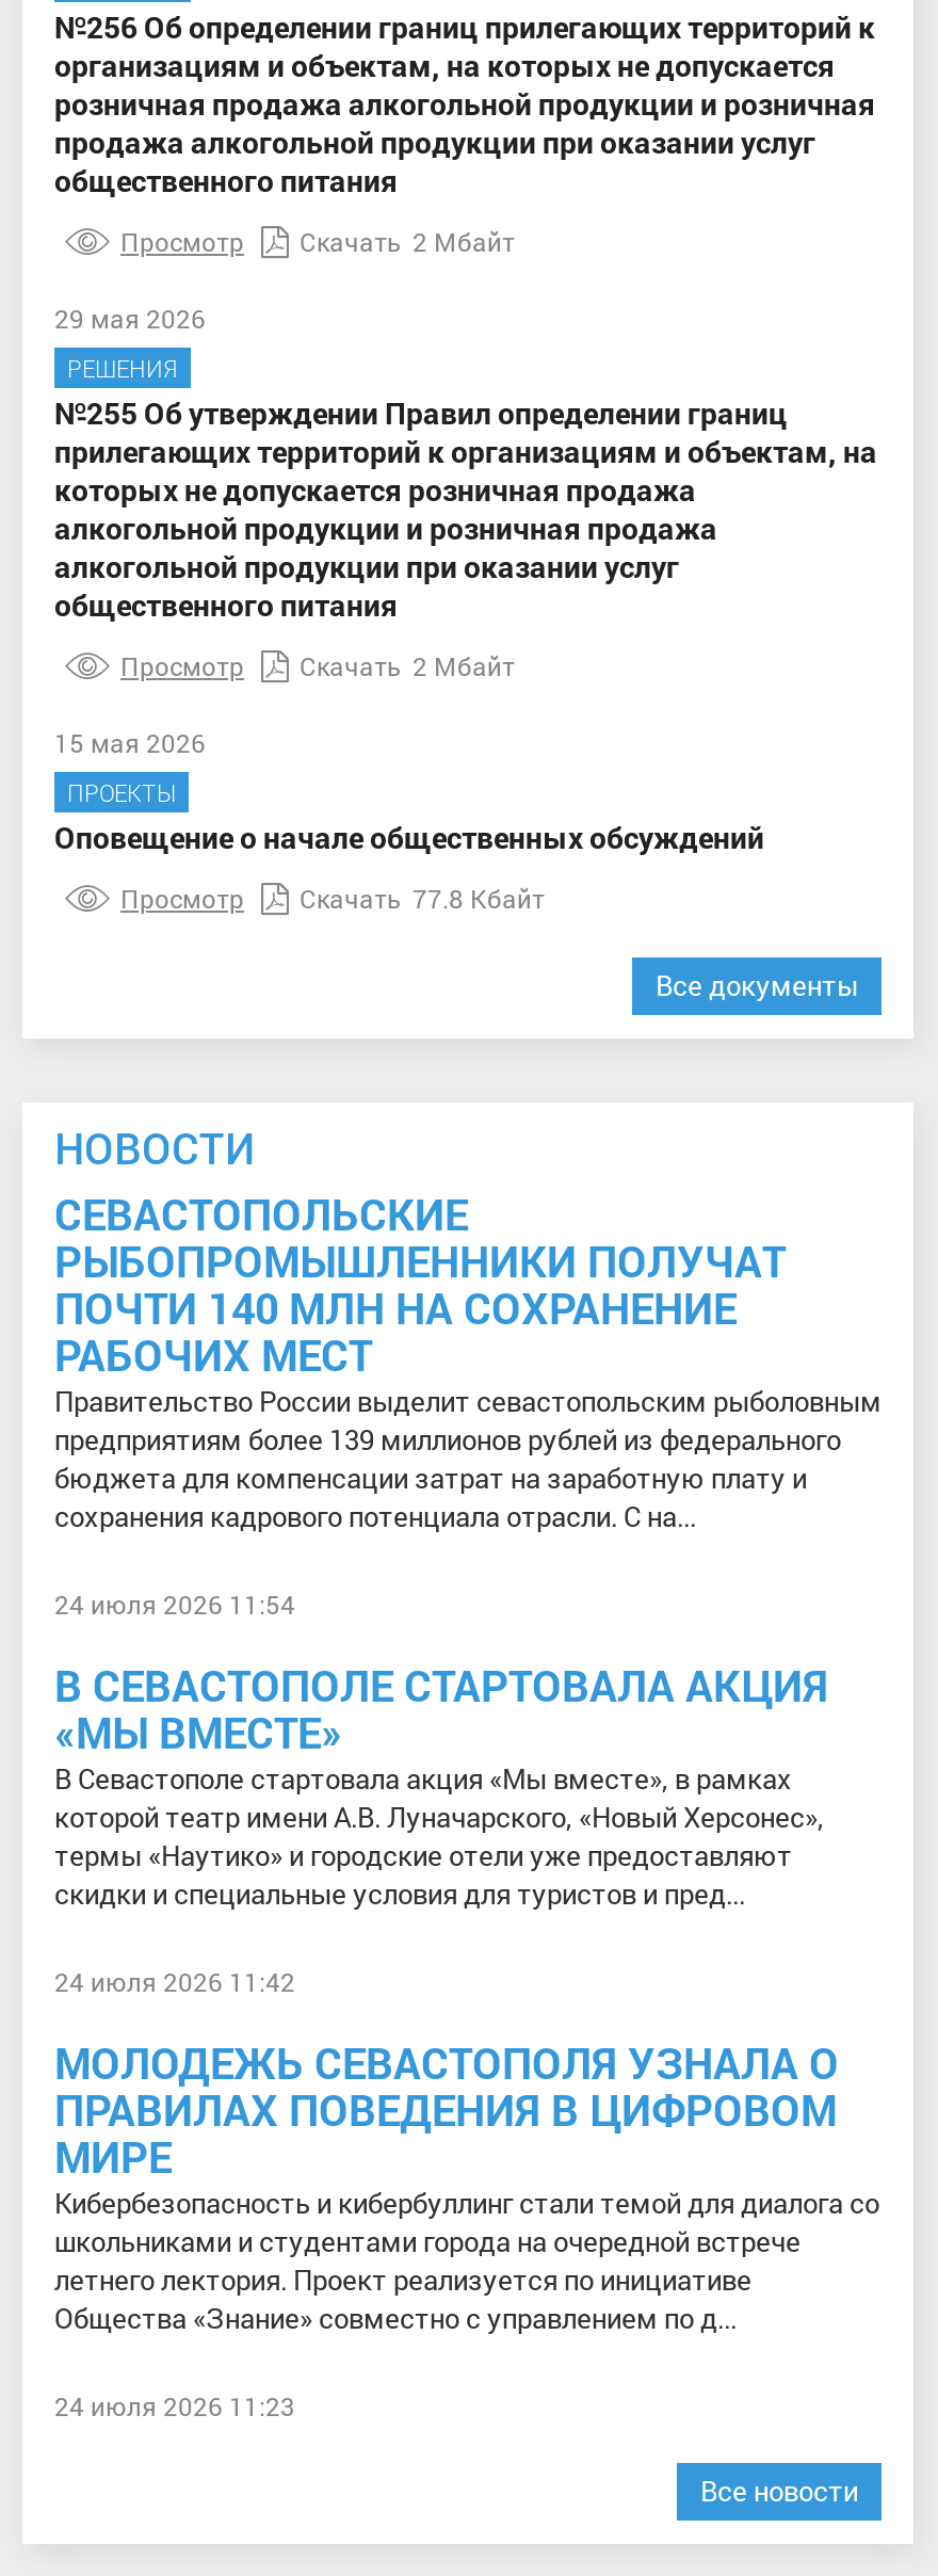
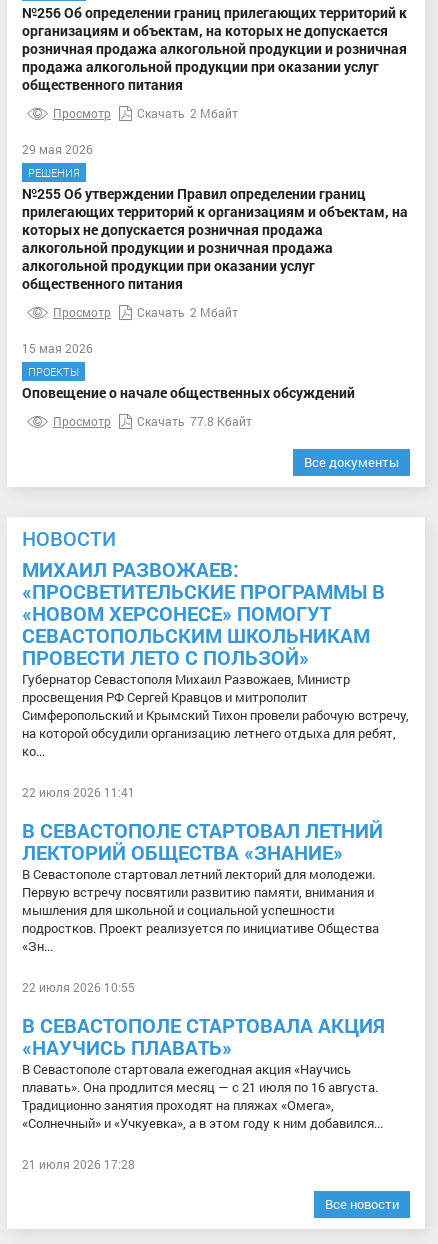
- СЕВАСТОПОЛЬСКИЕ
- РЫБОПРОМЫШЛЕННИКИ ПОЛУЧАТ
- ПОЧТИ 140 МЛН НА СОХРАНЕНИЕ
- РАБОЧИХ МЕСТ
- Правительство России выделит севастопольским рыболовным
- предприятиям более 139 миллионов рублей из федерального
- бюджета для компенсации затрат на заработную плату и
- сохранения кадрового потенциала отрасли. С на...
- 24 июля 2026 11:54
+ МИХАИЛ РАЗВОЖАЕВ:
+ «ПРОСВЕТИТЕЛЬСКИЕ ПРОГРАММЫ В
+ «НОВОМ ХЕРСОНЕСЕ» ПОМОГУТ
+ СЕВАСТОПОЛЬСКИМ ШКОЛЬНИКАМ
+ ПРОВЕСТИ ЛЕТО С ПОЛЬЗОЙ»
+ Губернатор Севастополя Михаил Развожаев, Министр
+ просвещения РФ Сергей Кравцов и митрополит
+ Симферопольский и Крымский Тихон провели рабочую встречу,
+ на которой обсудили организацию летнего отдыха для ребят,
+ ко...
+ 22 июля 2026 11:41
+ В СЕВАСТОПОЛЕ СТАРТОВАЛ ЛЕТНИЙ
+ ЛЕКТОРИЙ ОБЩЕСТВА «ЗНАНИЕ»
+ В Севастополе стартовал летний лекторий для молодежи.
+ Первую встречу посвятили развитию памяти, внимания и
+ мышления для школьной и социальной успешности
+ подростков. Проект реализуется по инициативе Общества
+ «Зн...
+ 22 июля 2026 10:55

moved down: В СЕВАСТОПОЛЕ СТАРТОВАЛА АКЦИЯ

- «МЫ ВМЕСТЕ»
- В Севастополе стартовала акция «Мы вместе», в рамках
- которой театр имени А.В. Луначарского, «Новый Херсонес»,
- термы «Наутико» и городские отели уже предоставляют
- скидки и специальные условия для туристов и пред...
- 24 июля 2026 11:42
- МОЛОДЕЖЬ СЕВАСТОПОЛЯ УЗНАЛА О
- ПРАВИЛАХ ПОВЕДЕНИЯ В ЦИФРОВОМ
- МИРЕ
- Кибербезопасность и кибербуллинг стали темой для диалога со
- школьниками и студентами города на очередной встрече
- летнего лектория. Проект реализуется по инициативе
- Общества «Знание» совместно с управлением по д...
- 24 июля 2026 11:23
+ «НАУЧИСЬ ПЛАВАТЬ»
+ В Севастополе стартовала ежегодная акция «Научись
+ плавать». Она продлится месяц — с 21 июля по 16 августа.
+ Традиционно занятия проходят на пляжах «Омега»,
+ «Солнечный» и «Учкуевка», а в этом году к ним добавился...
+ 21 июля 2026 17:28
